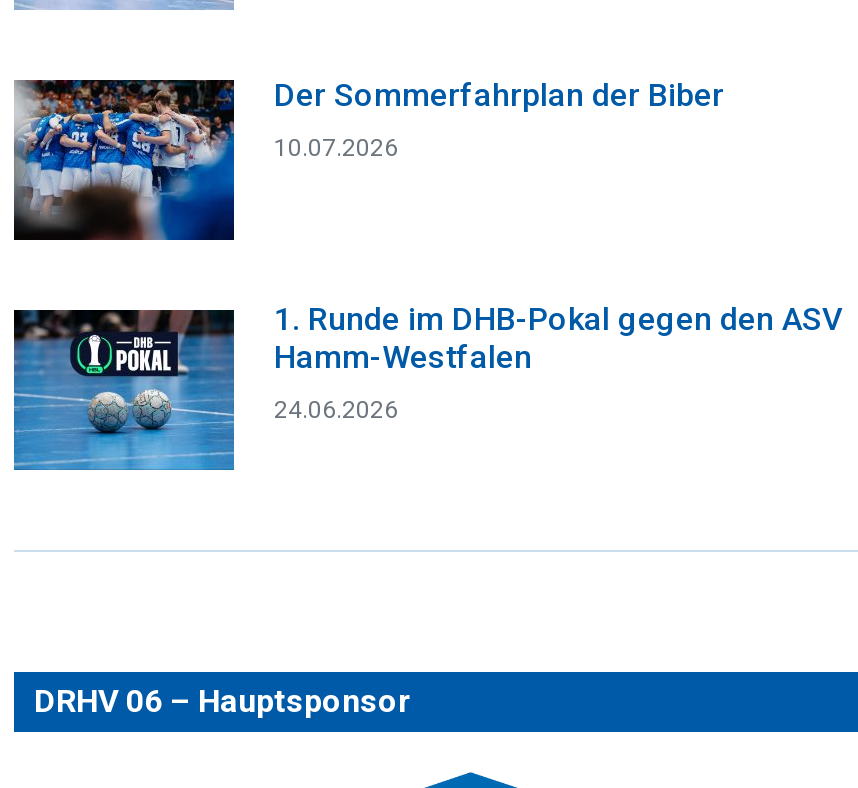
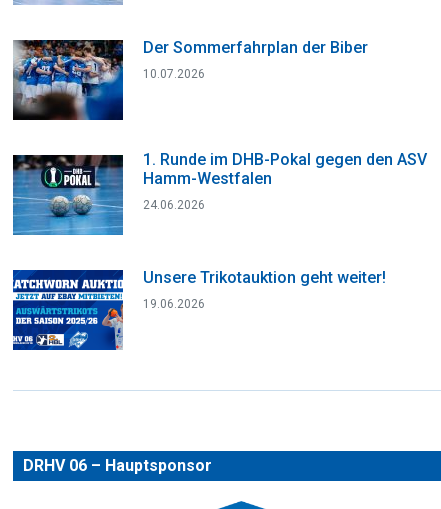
+ [image]
+ Unsere Trikotauktion geht weiter!
+ 19.06.2026
